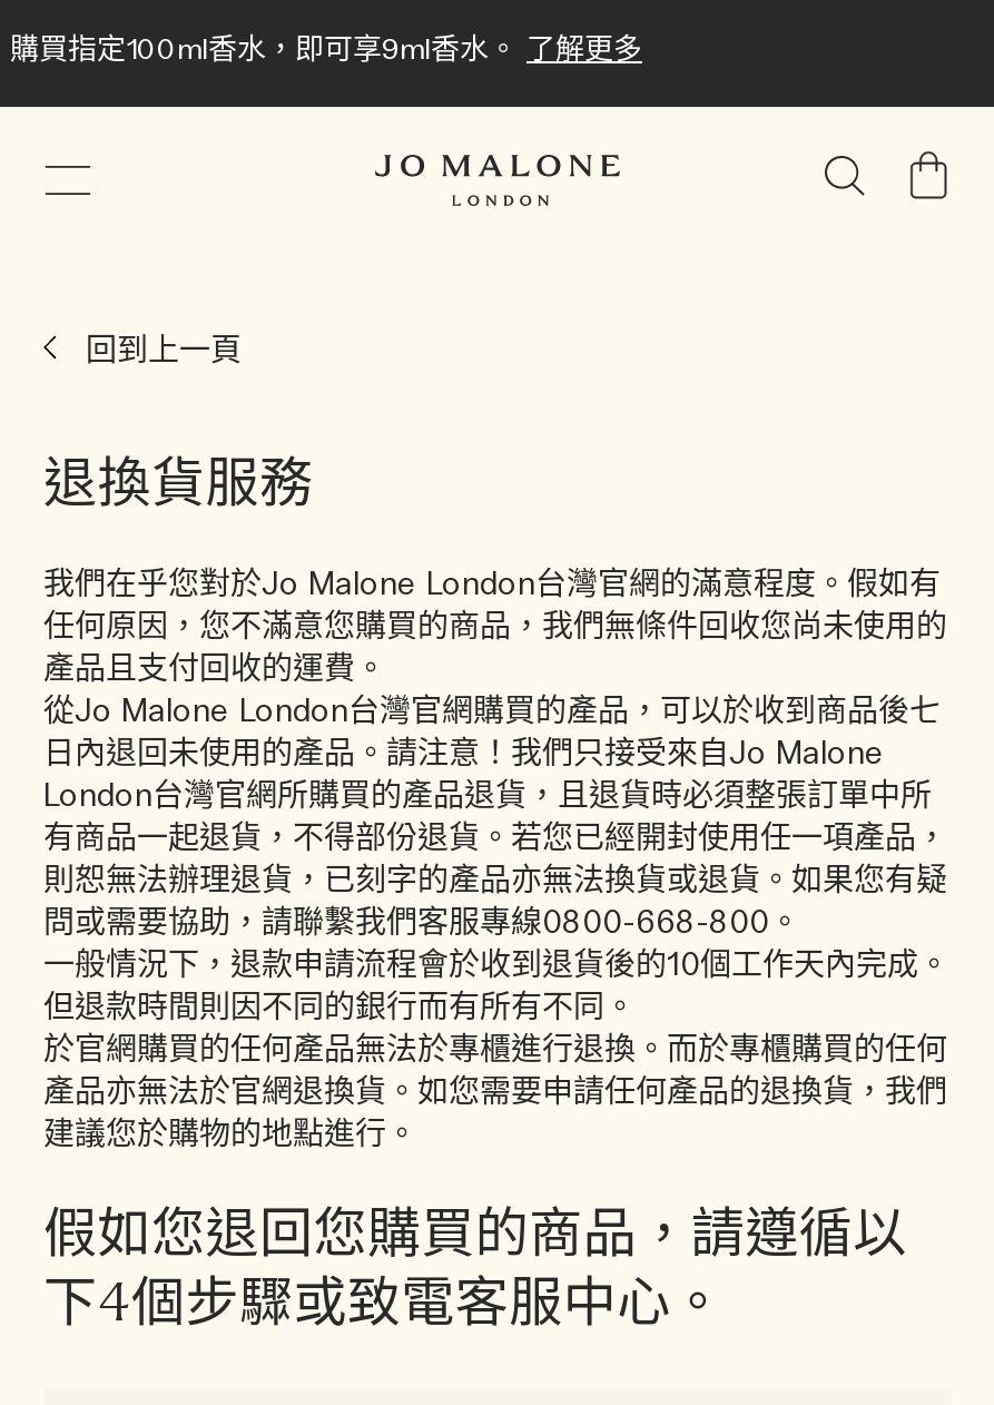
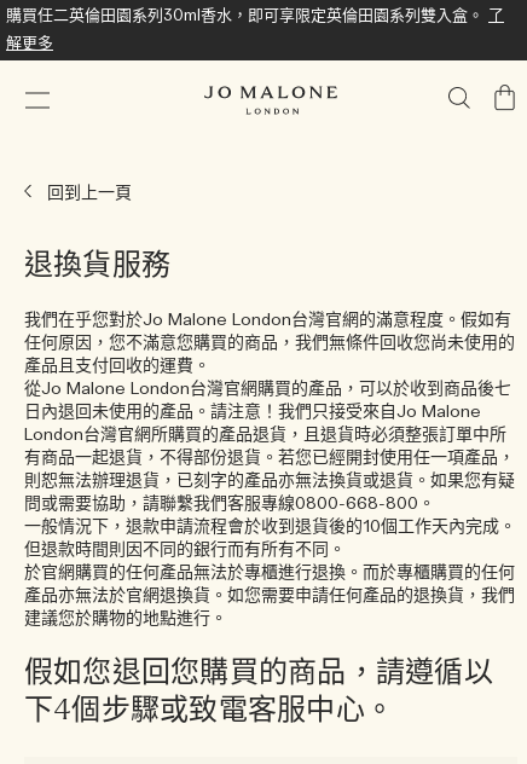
- 購買指定100ml香水，即可享9ml香水。 了解更多
+ 購買任二英倫田園系列30ml香水，即可享限定英倫田園系列雙入盒。 了
+ 解更多
